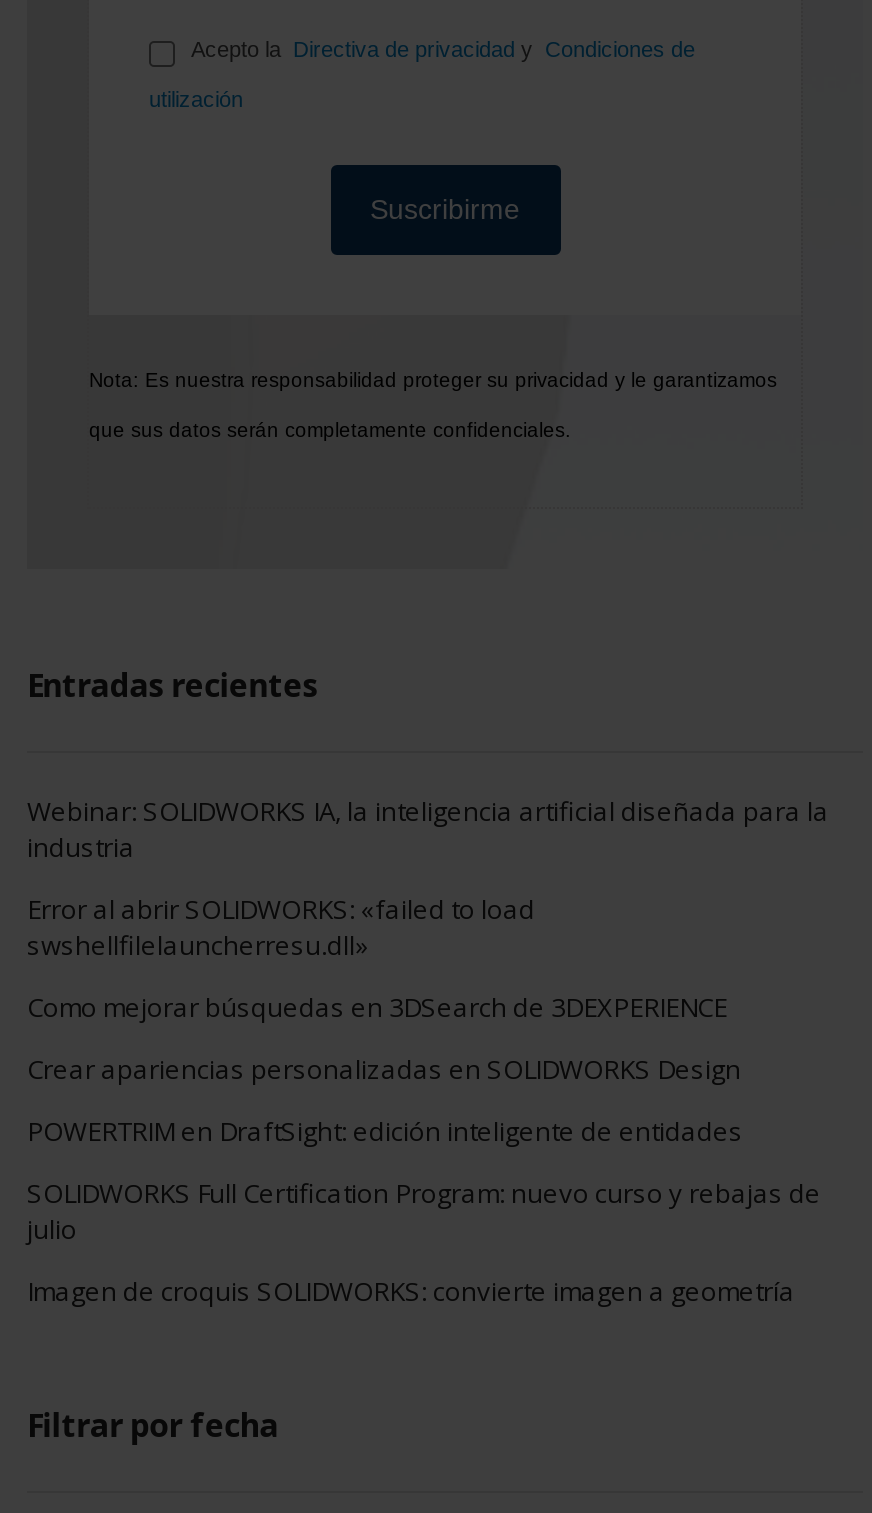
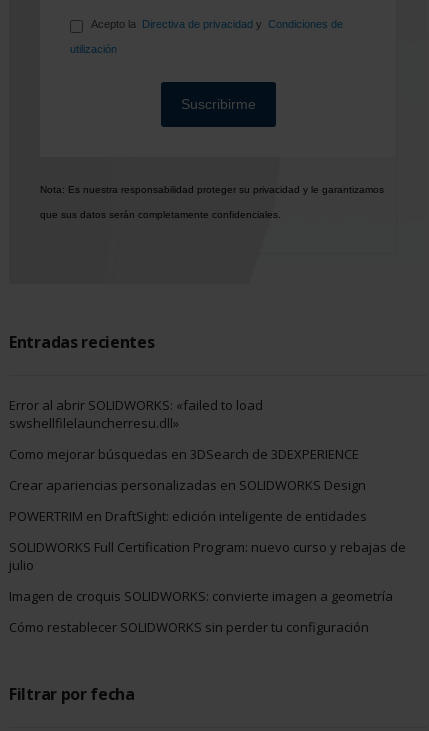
- Webinar: SOLIDWORKS IA, la inteligencia artificial diseñada para la
- industria

moved up: Error al abrir SOLIDWORKS: «failed to load | swshellfilelauncherresu.dll» | Como mejorar búsquedas en 3DSearch de 3DEXPERIENCE | Crear apariencias personalizadas en SOLIDWORKS Design | POWERTRIM en DraftSight: edición inteligente de entidades | SOLIDWORKS Full Certification Program: nuevo curso y rebajas de | julio | Imagen de croquis SOLIDWORKS: convierte imagen a geometría

+ Cómo restablecer SOLIDWORKS sin perder tu configuración
